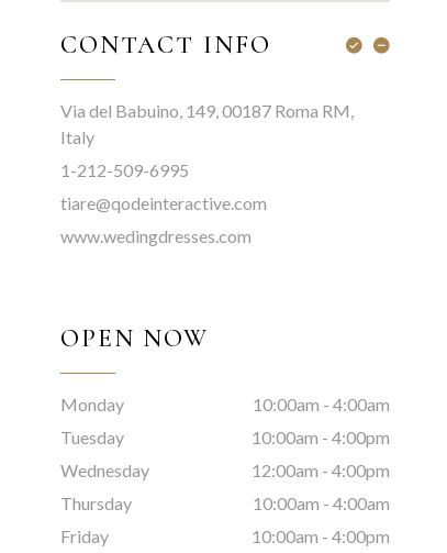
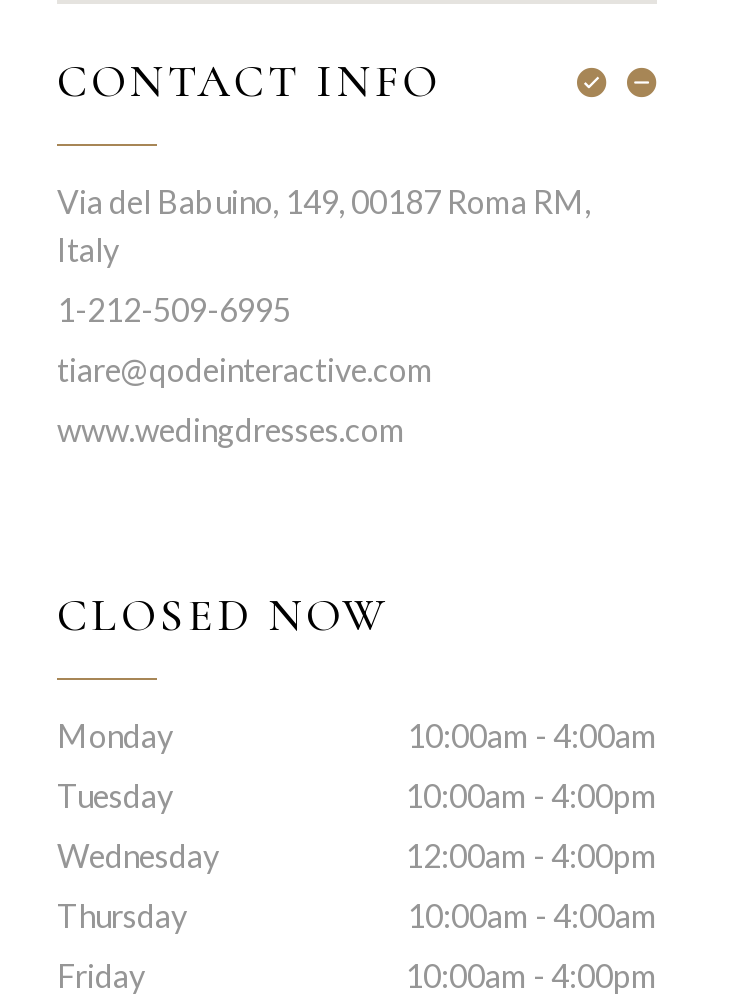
- OPEN NOW
+ CLOSED NOW
